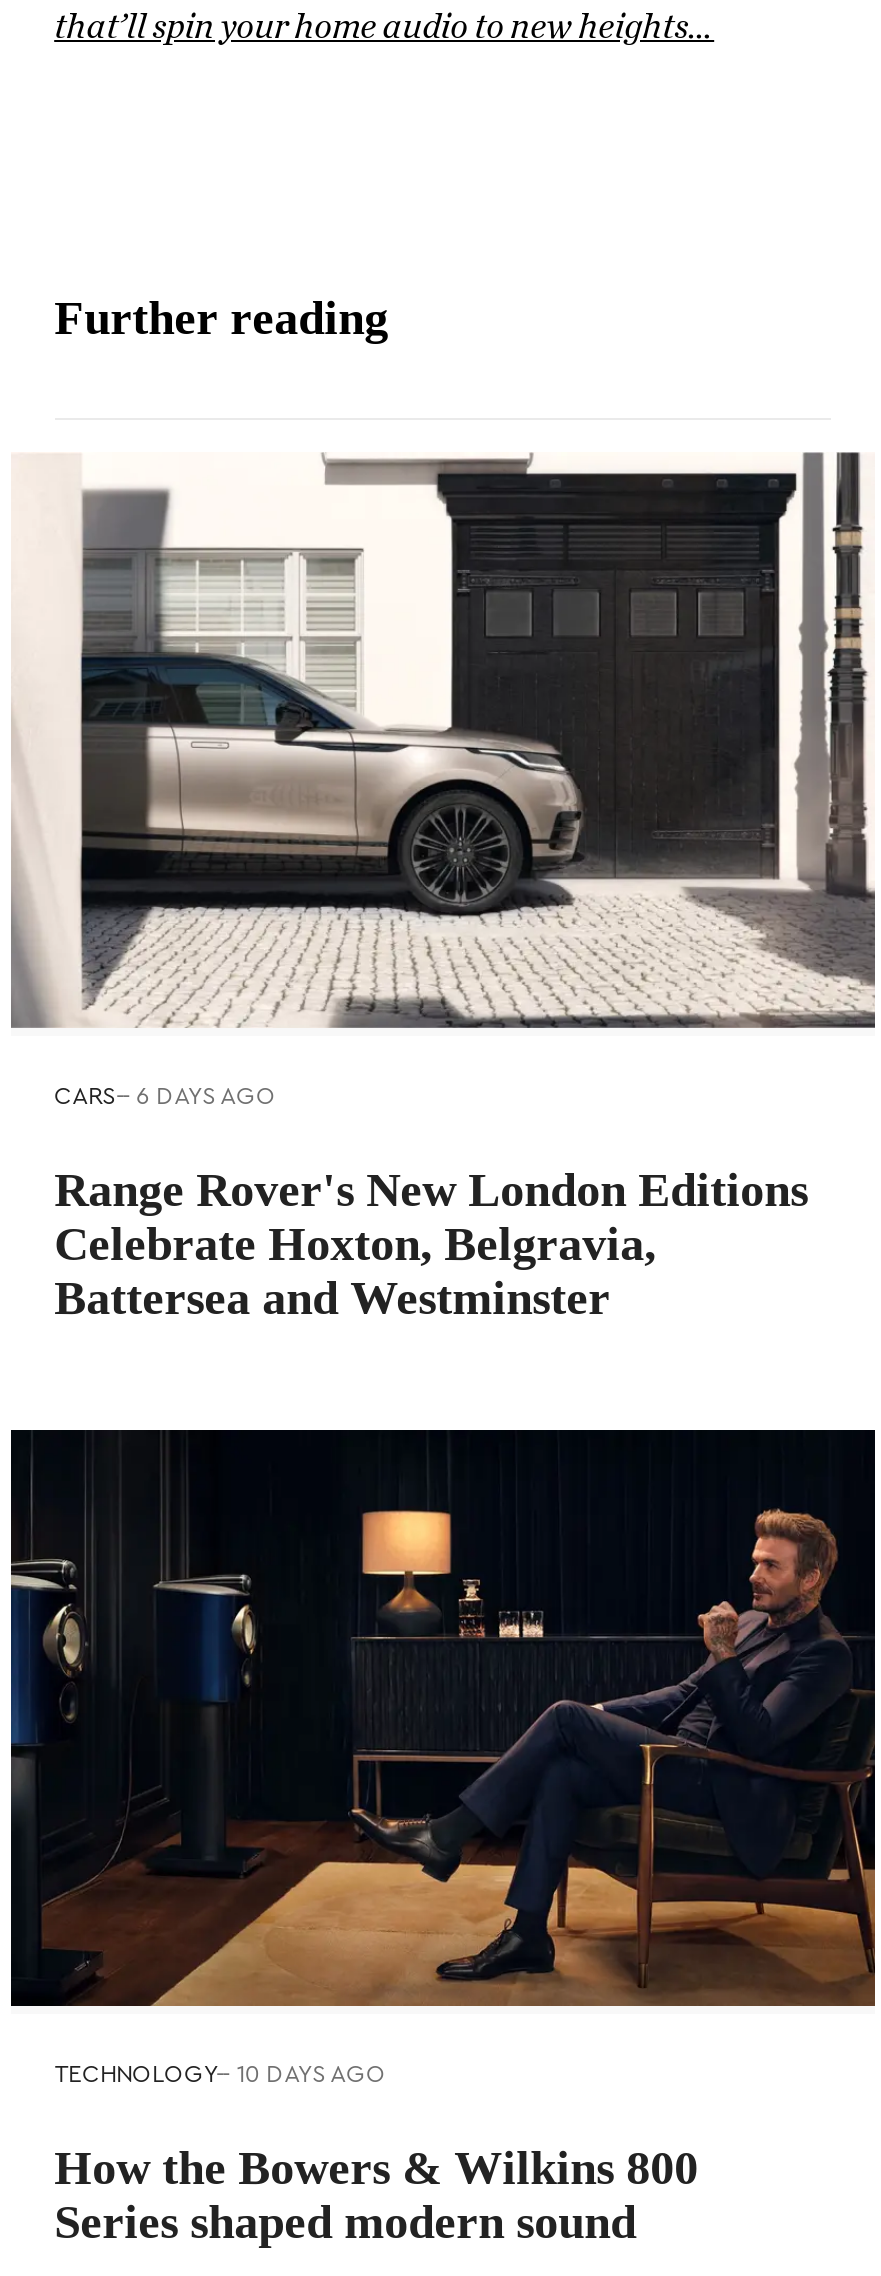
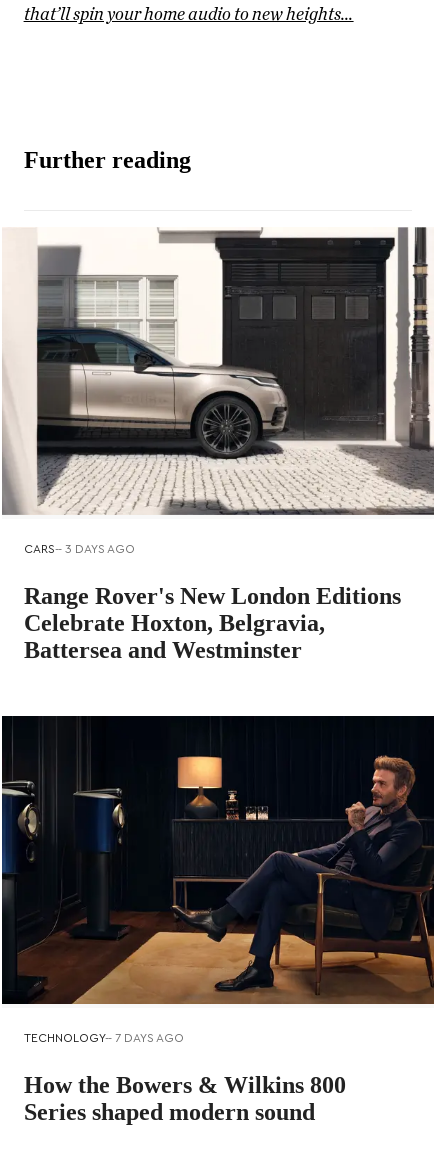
- CARS-- 6 DAYS AGO
+ CARS-- 3 DAYS AGO

- TECHNOLOGY-- 10 DAYS AGO
+ TECHNOLOGY-- 7 DAYS AGO
